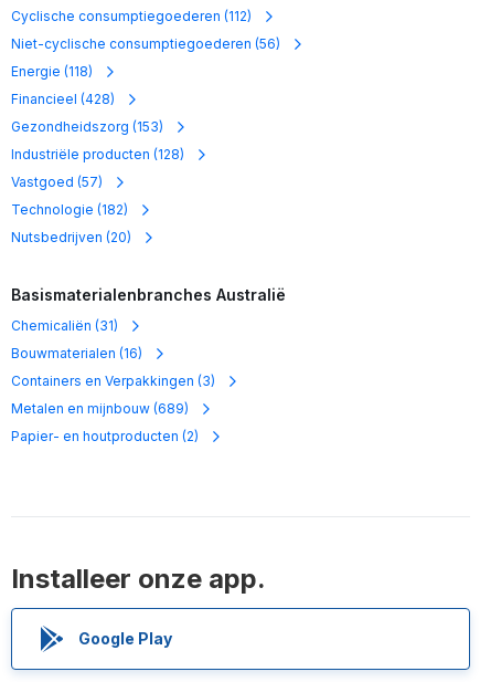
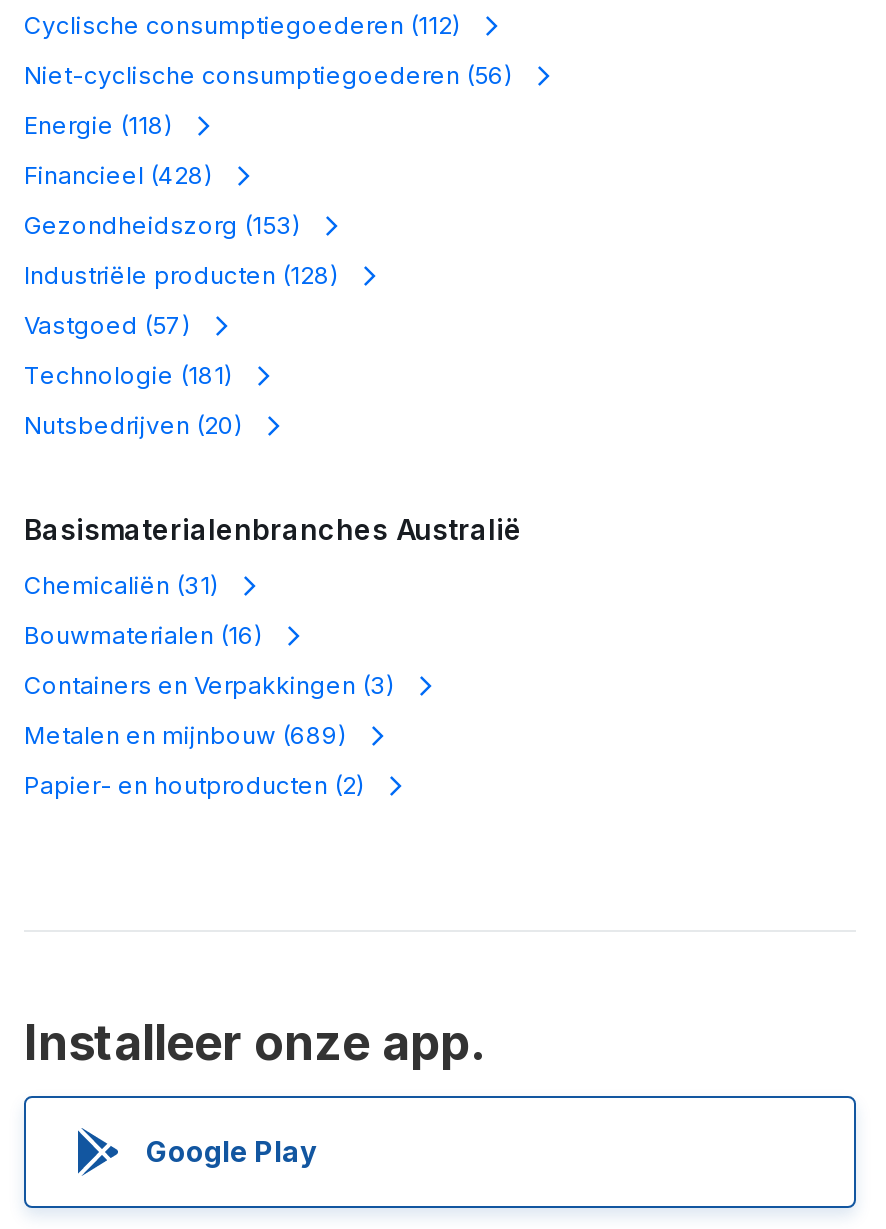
- Technologie (182)
+ Technologie (181)
